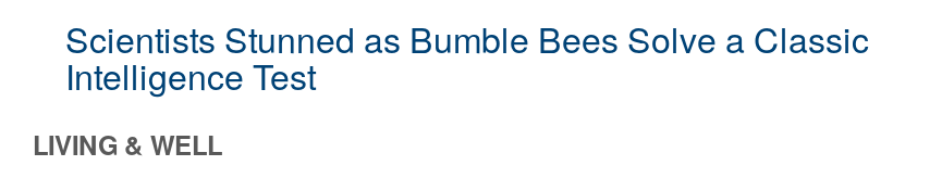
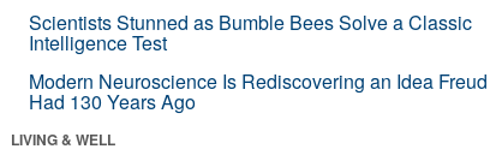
+ Modern Neuroscience Is Rediscovering an Idea Freud
+ Had 130 Years Ago
